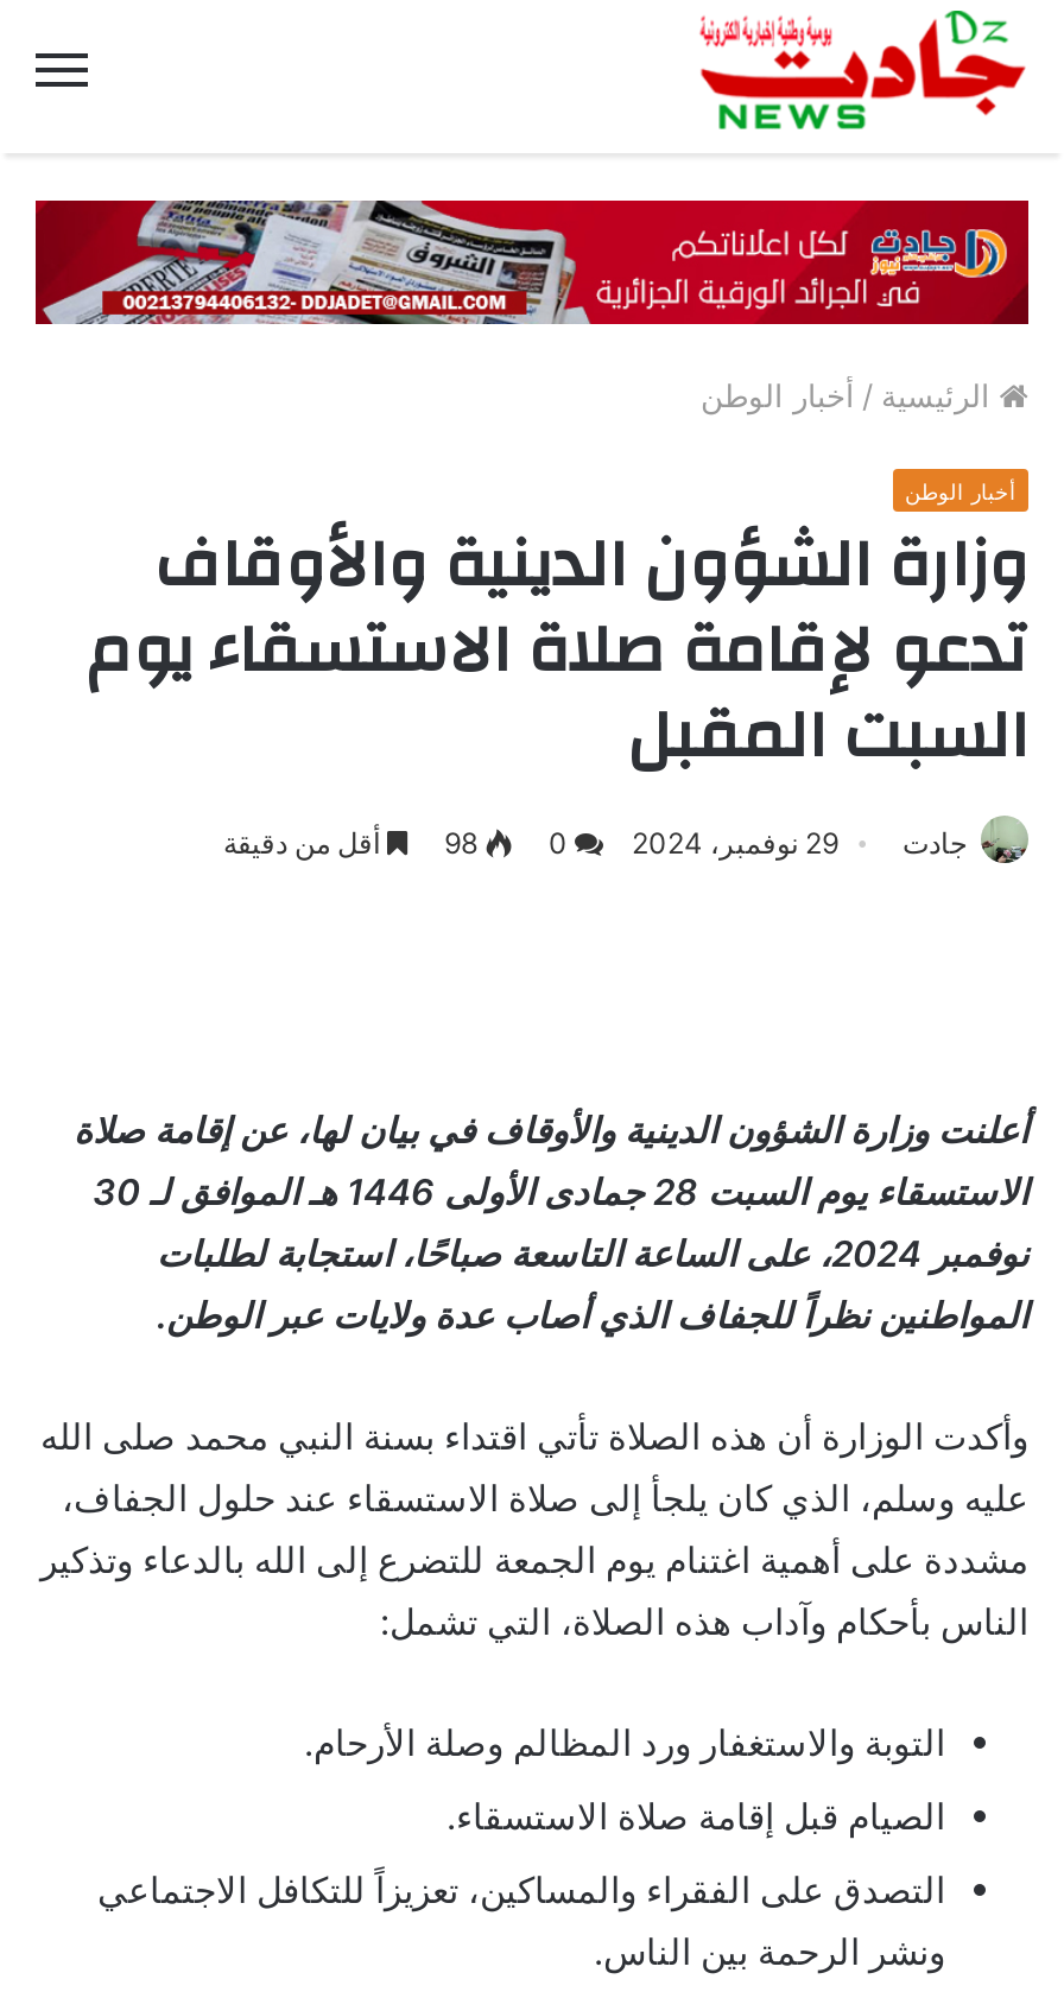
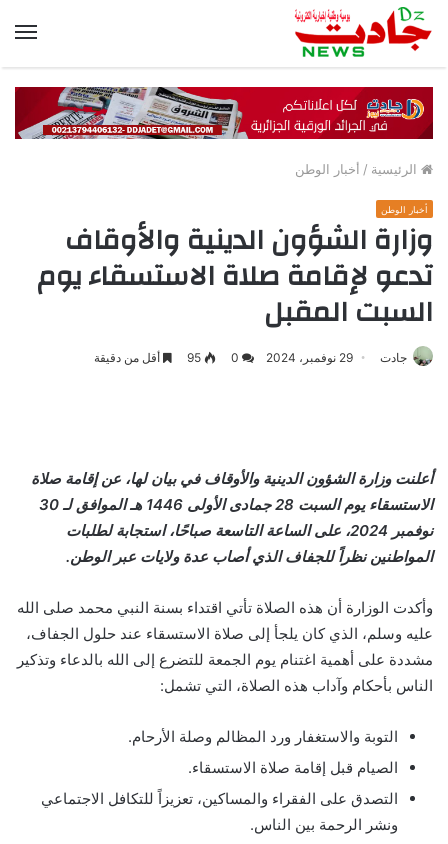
- 98
+ 95
